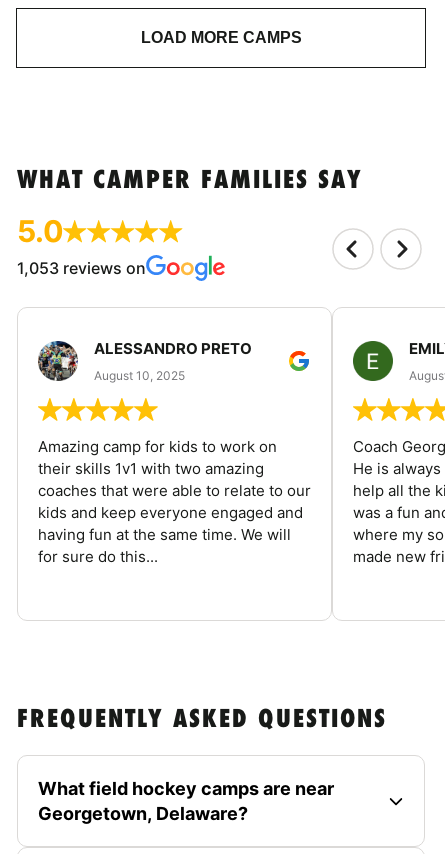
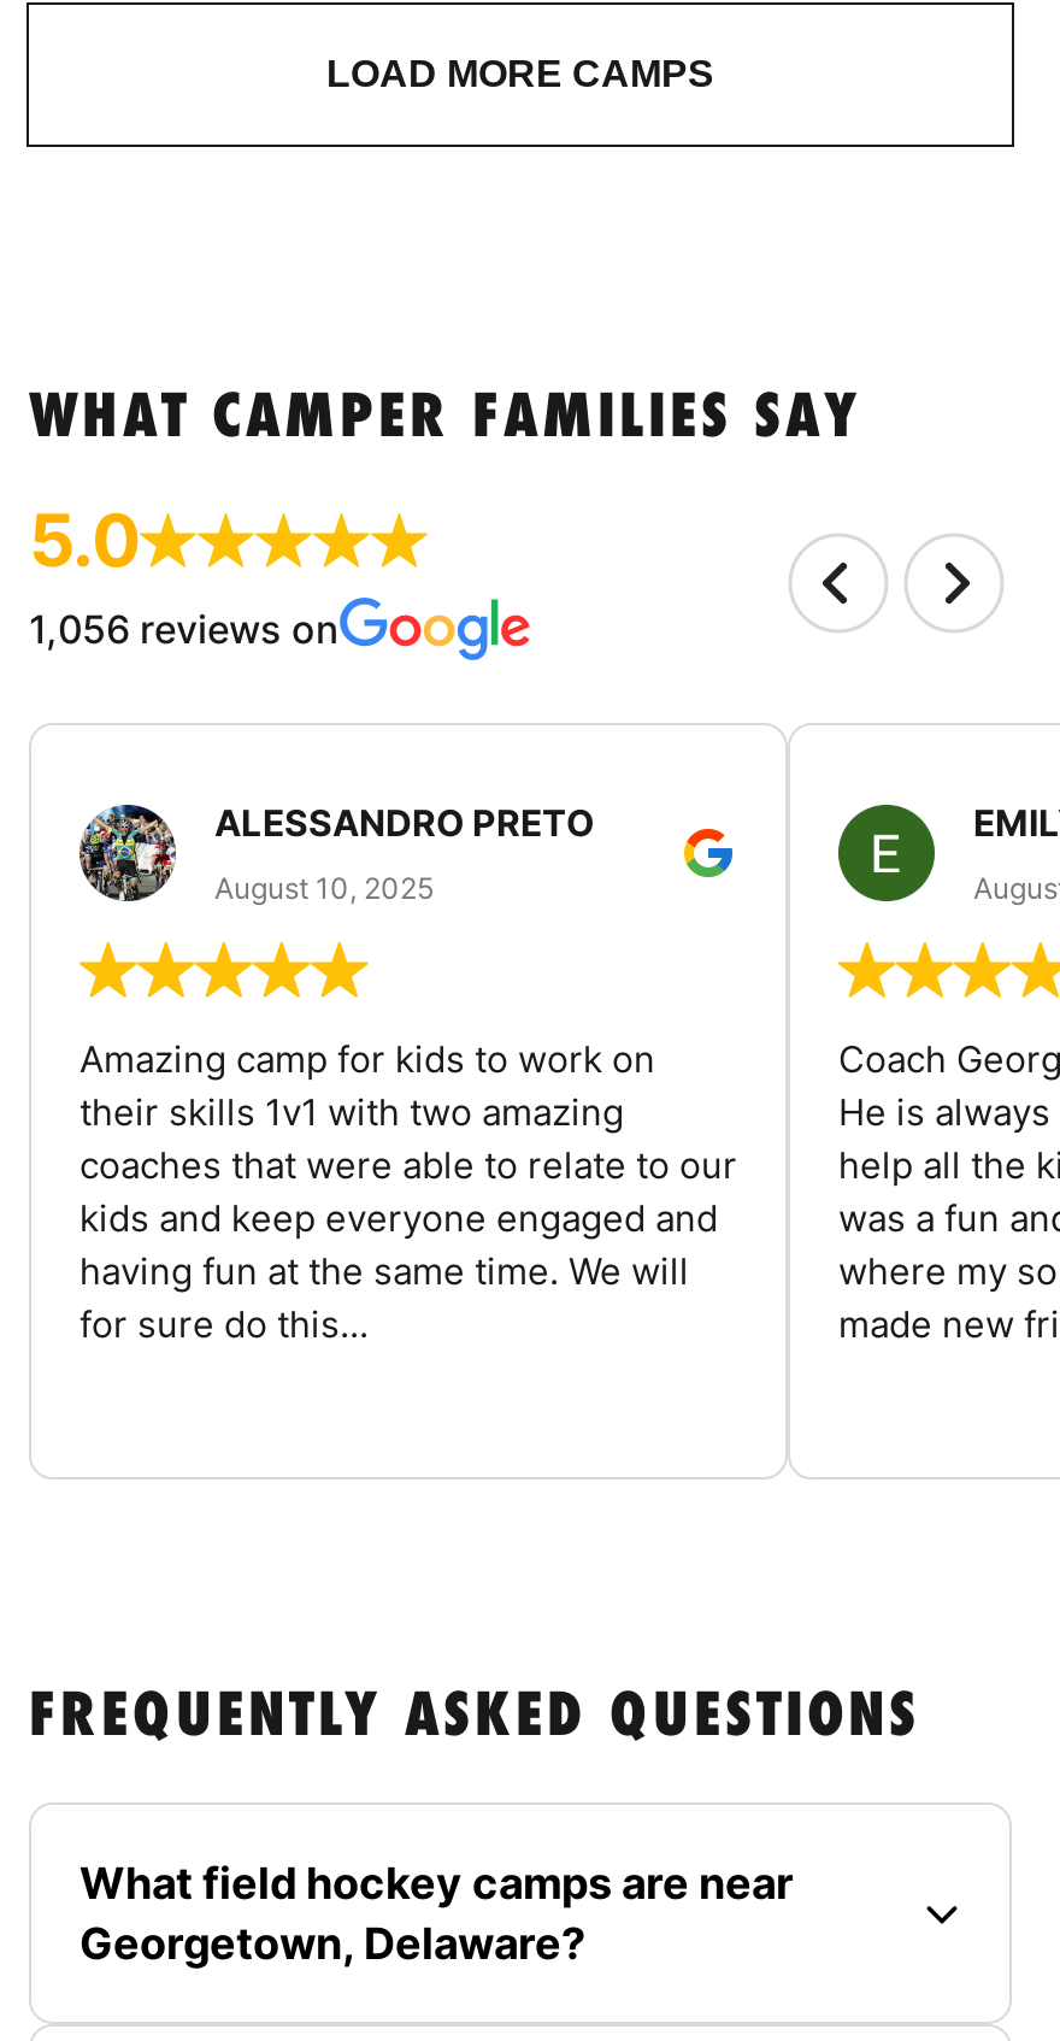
- 1,053 reviews on
+ 1,056 reviews on
